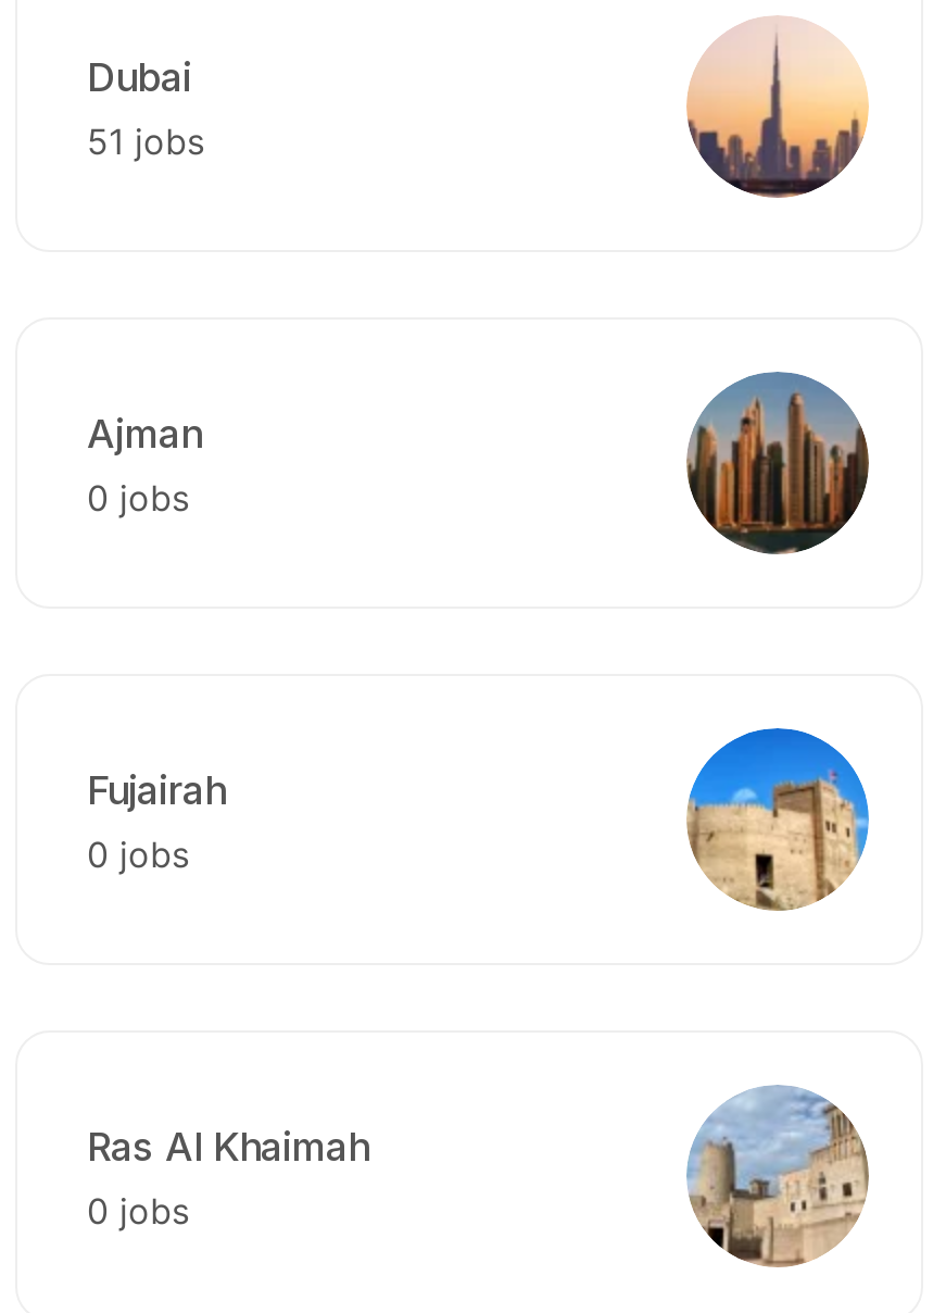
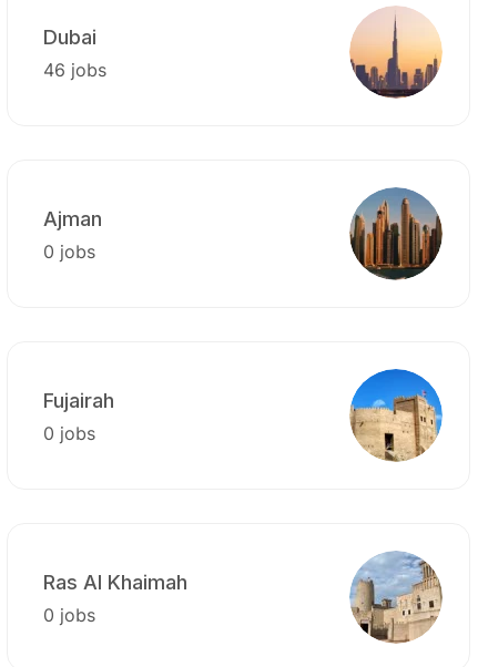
- 51 jobs
+ 46 jobs
